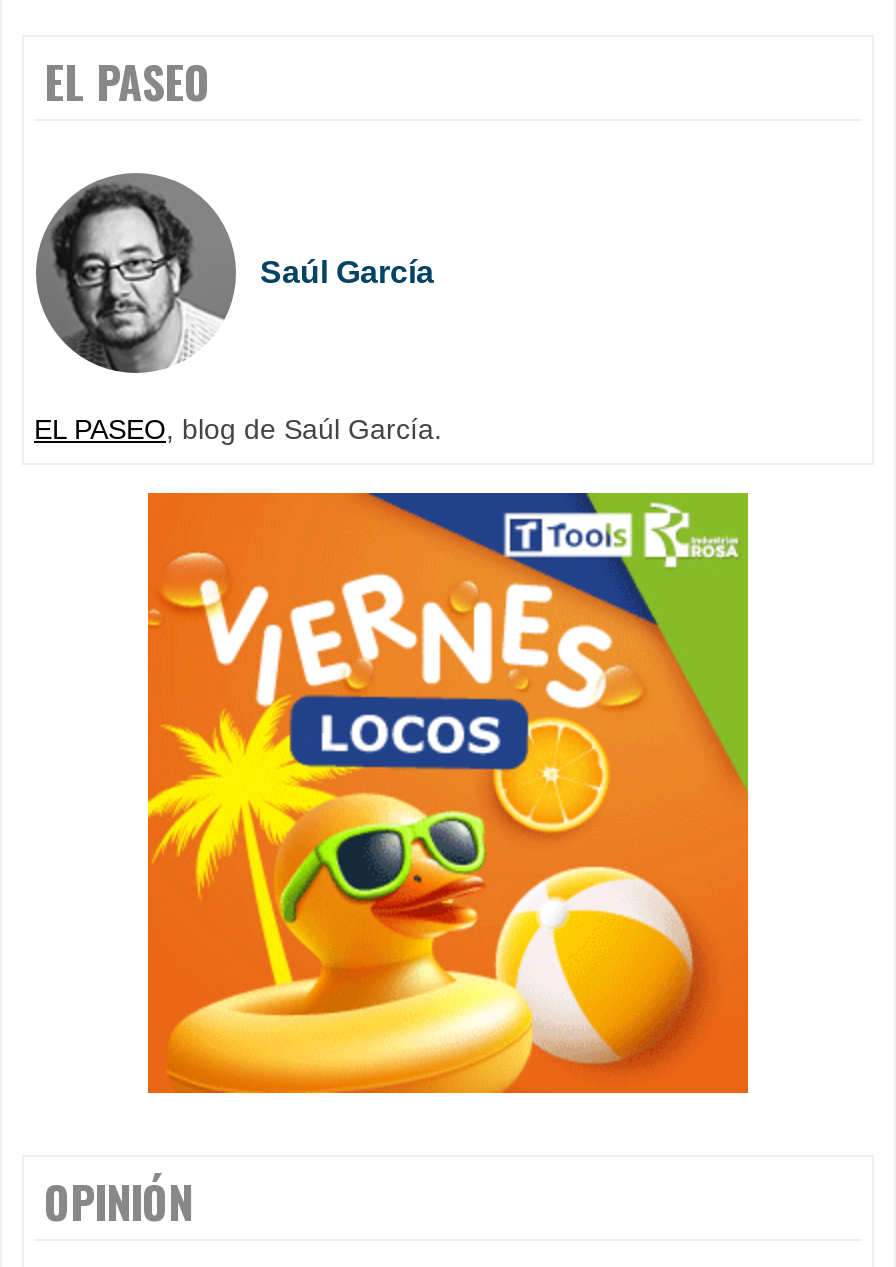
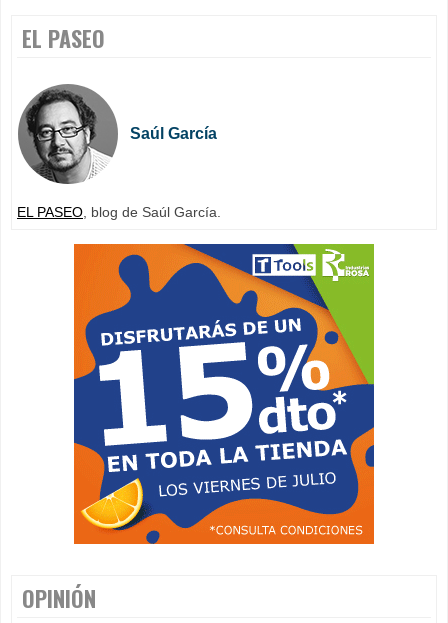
- [image]
+ [image]
